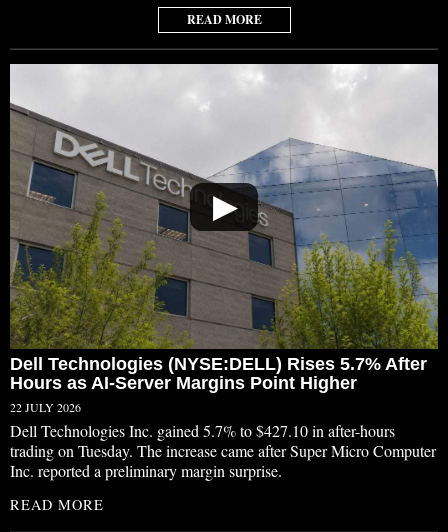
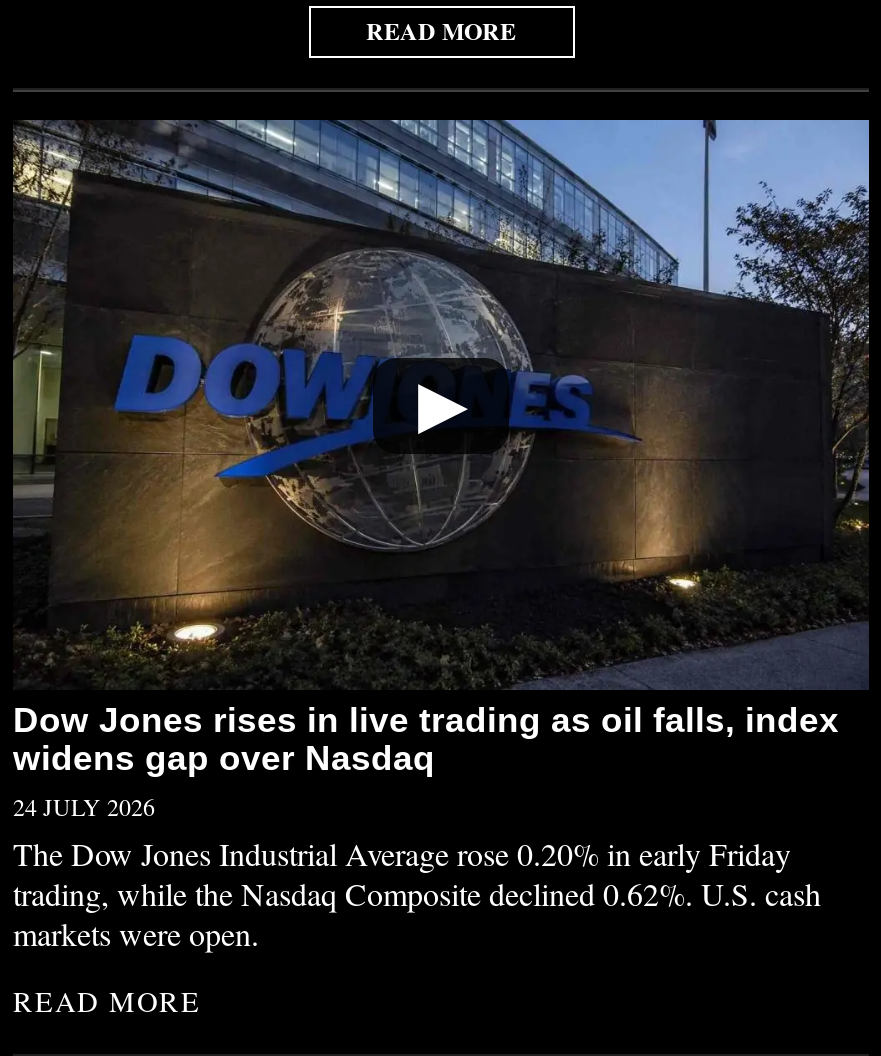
- [image]
- Dell Technologies (NYSE:DELL) Rises 5.7% After
- Hours as AI-Server Margins Point Higher
- 22 JULY 2026
- Dell Technologies Inc. gained 5.7% to $427.10 in after-hours
- trading on Tuesday. The increase came after Super Micro Computer
- Inc. reported a preliminary margin surprise.
+ [image]
+ Dow Jones rises in live trading as oil falls, index
+ widens gap over Nasdaq
+ 24 JULY 2026
+ The Dow Jones Industrial Average rose 0.20% in early Friday
+ trading, while the Nasdaq Composite declined 0.62%. U.S. cash
+ markets were open.
